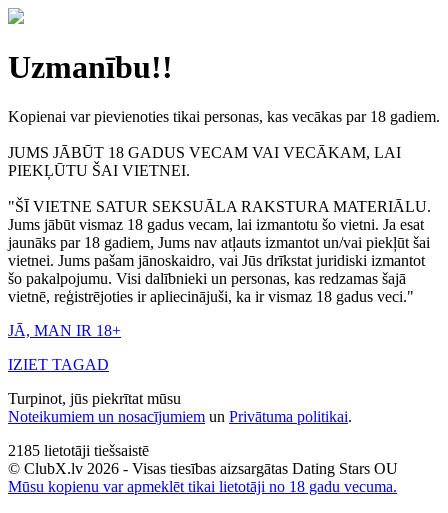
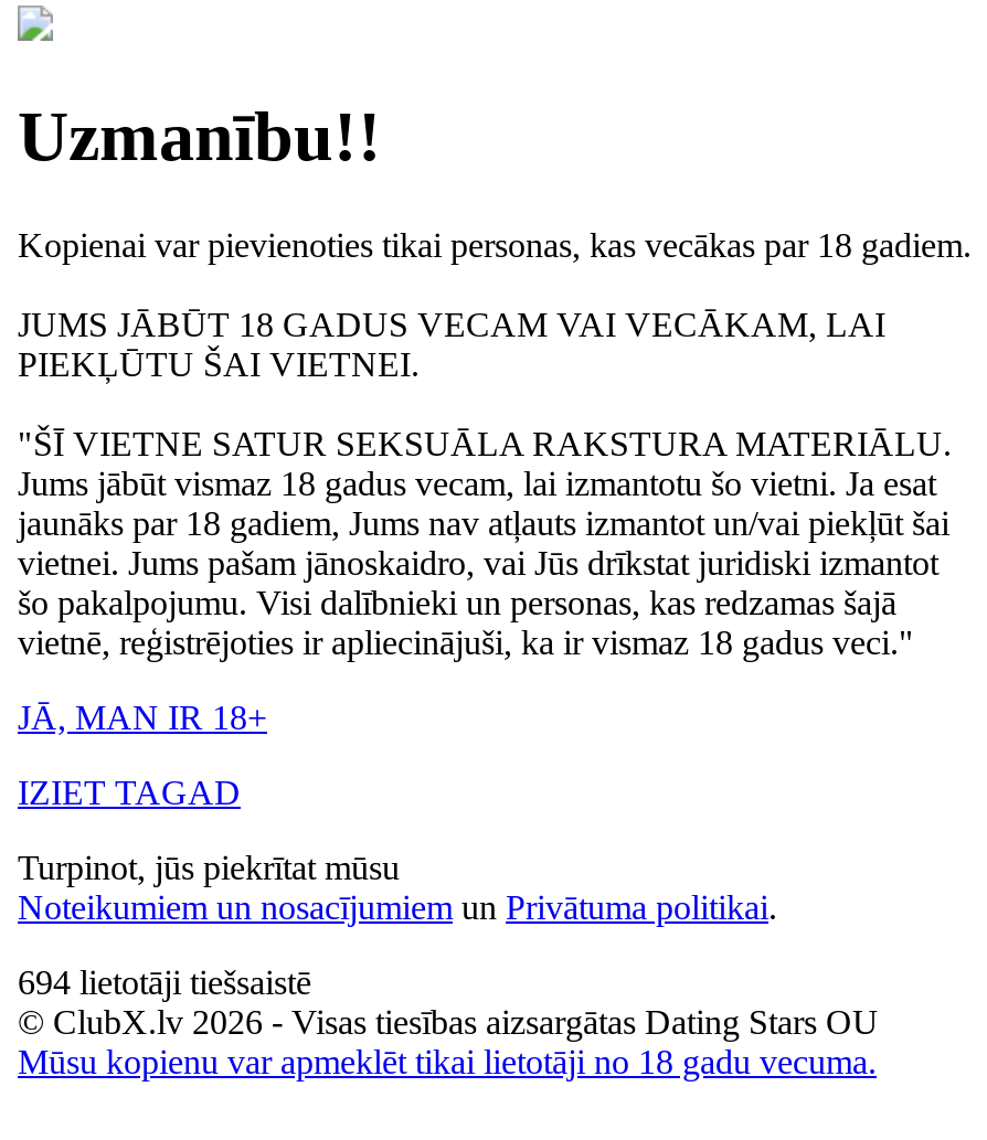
- 2185 lietotāji tiešsaistē
+ 694 lietotāji tiešsaistē
